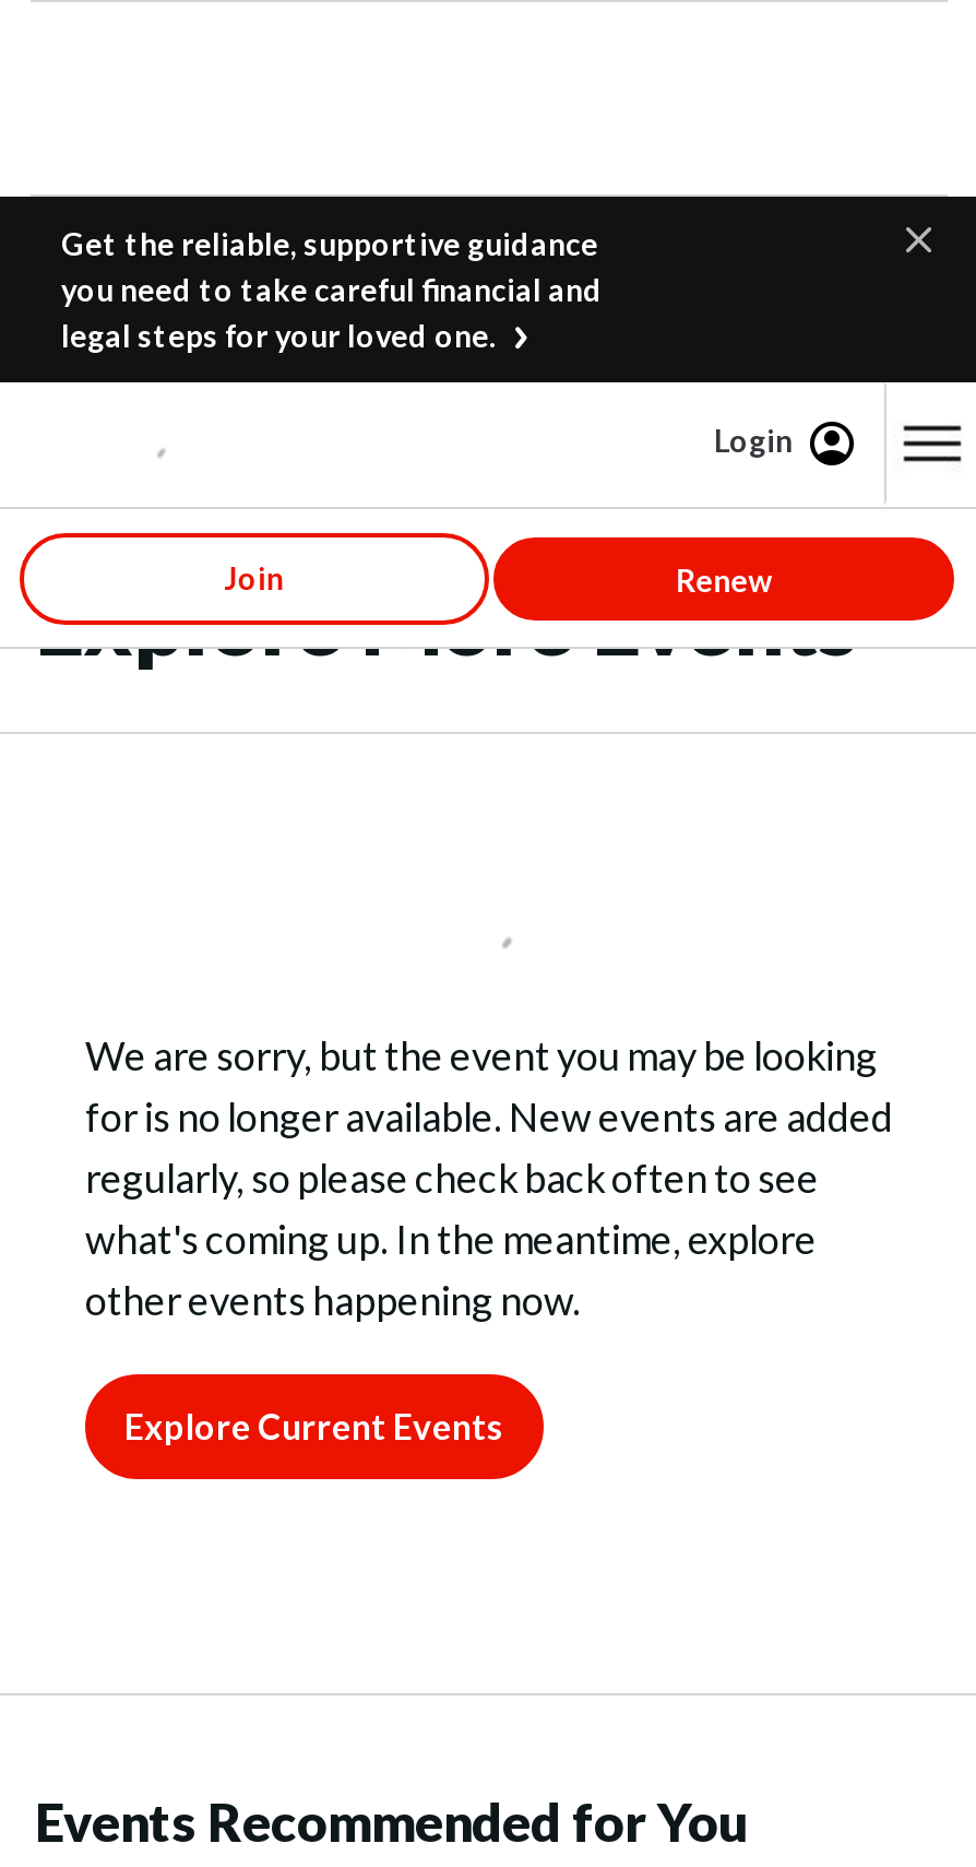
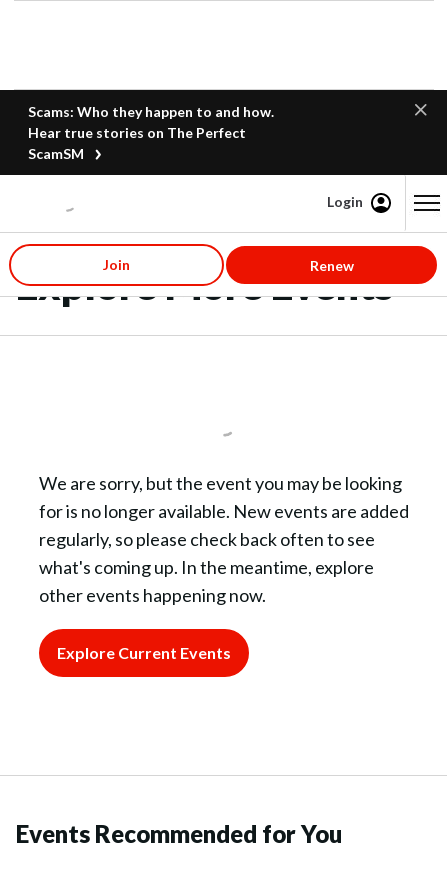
- Get the reliable, supportive guidance
- you need to take careful financial and
- legal steps for your loved one.
+ Scams: Who they happen to and how.
+ Hear true stories on The Perfect
+ ScamSM
